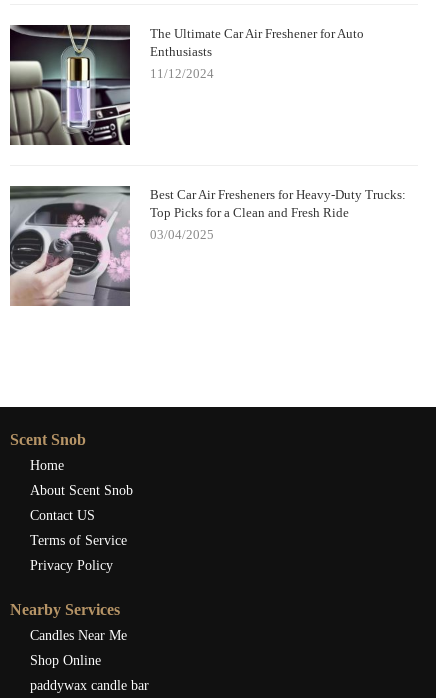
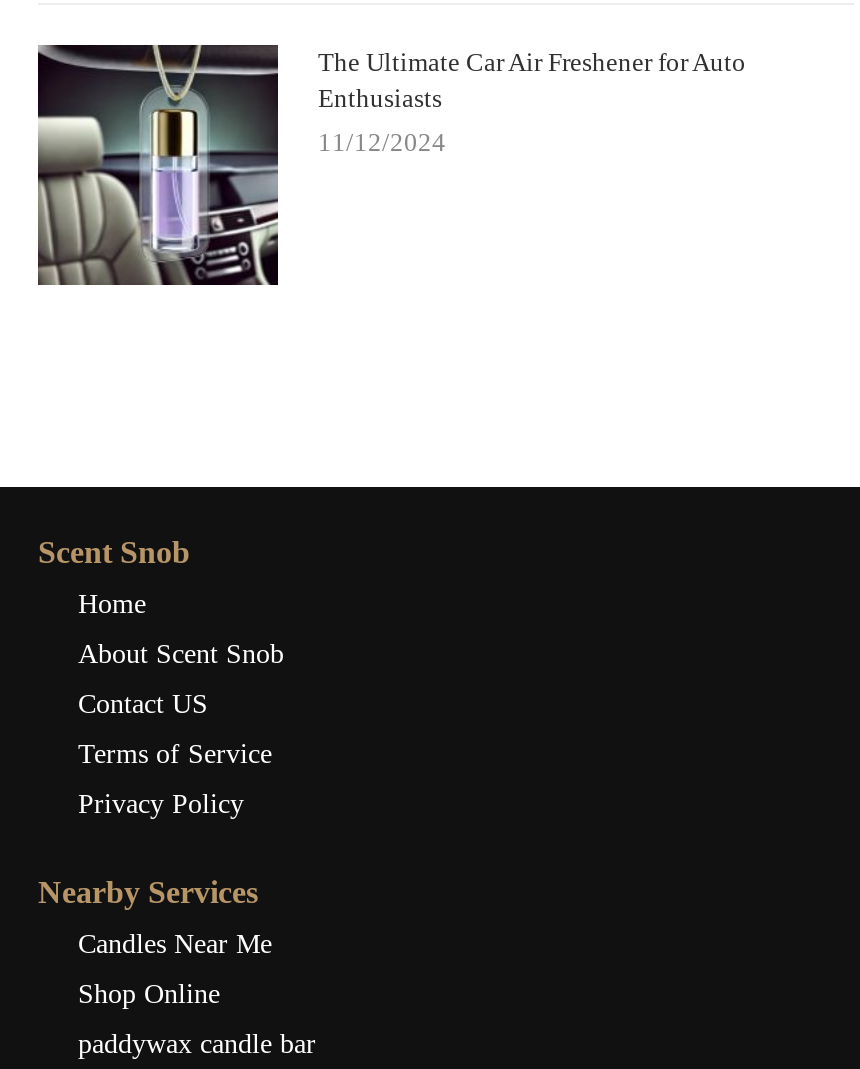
- [image]
- Best Car Air Fresheners for Heavy-Duty Trucks:
- Top Picks for a Clean and Fresh Ride
- 03/04/2025
